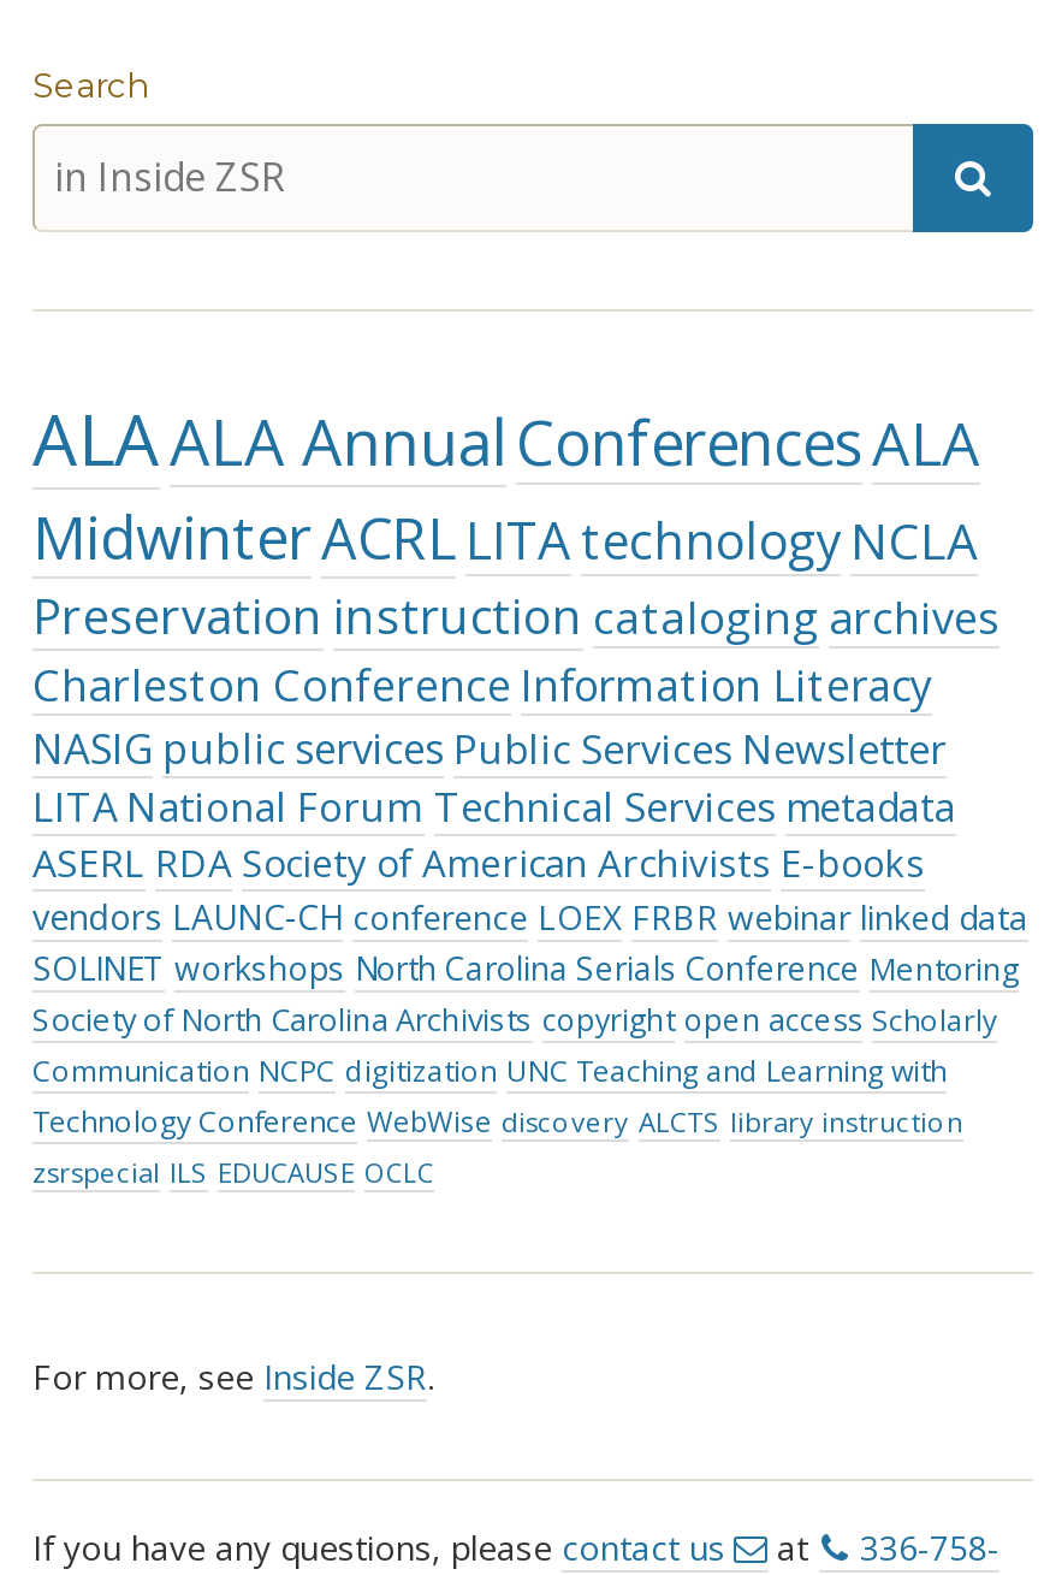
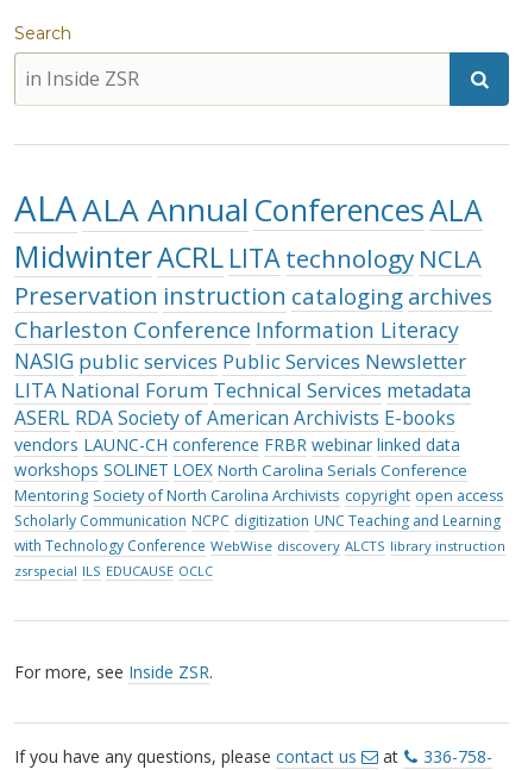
- vendors LAUNC-CH conference LOEX FRBR webinar linked data
- SOLINET workshops North Carolina Serials Conference Mentoring
- Society of North Carolina Archivists copyright open access Scholarly
- Communication NCPC digitization UNC Teaching and Learning with
- Technology Conference WebWise discovery ALCTS library instruction
+ vendors LAUNC-CH conference FRBR webinar linked data
+ workshops SOLINET LOEX North Carolina Serials Conference
+ Mentoring Society of North Carolina Archivists copyright open access
+ Scholarly Communication NCPC digitization UNC Teaching and Learning
+ with Technology Conference WebWise discovery ALCTS library instruction
